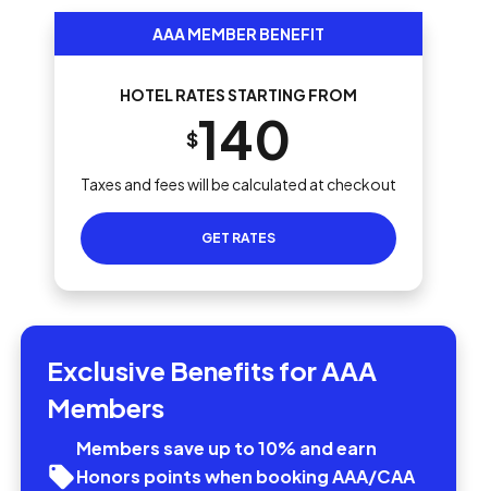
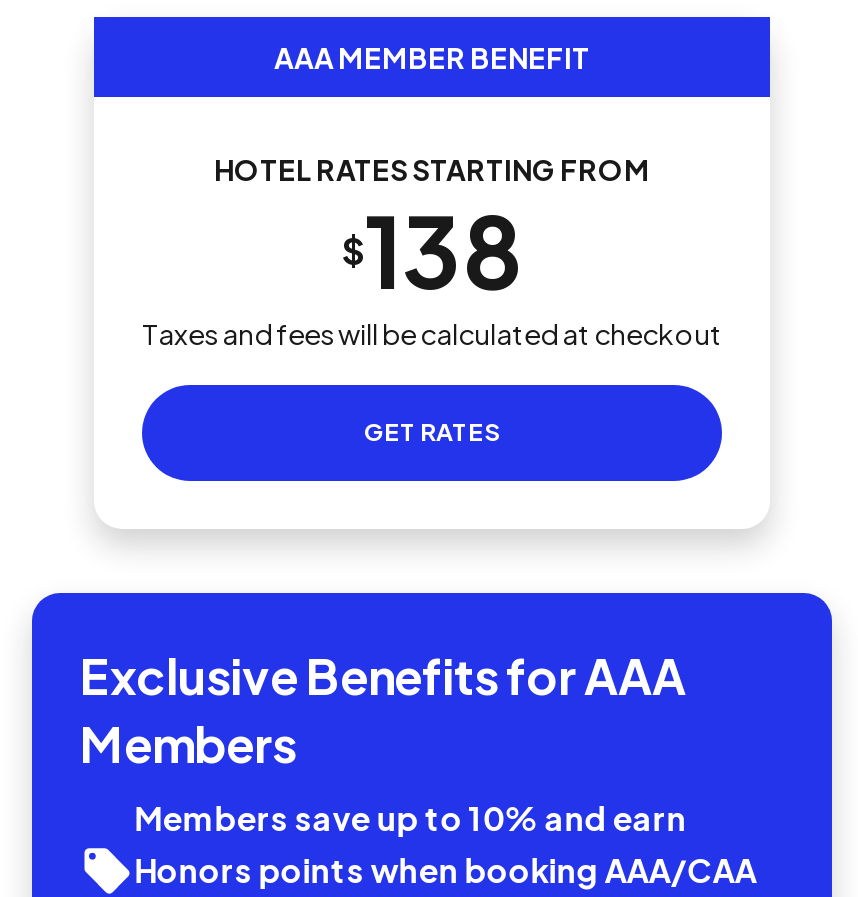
- $140
+ $138
